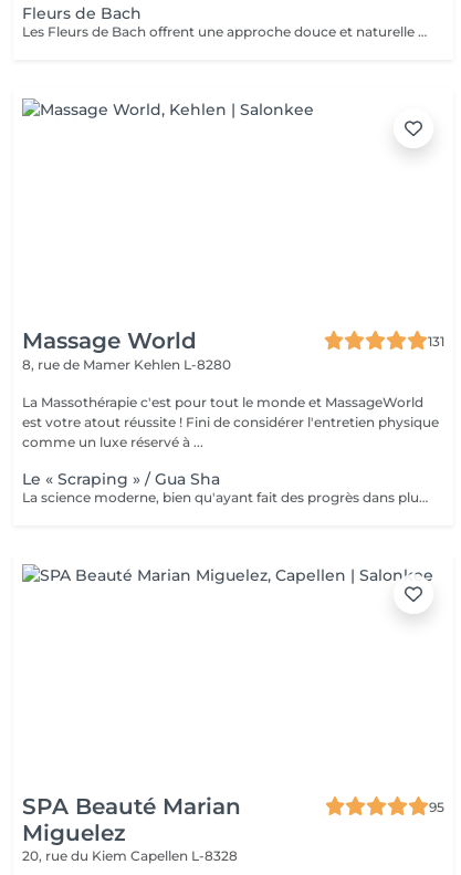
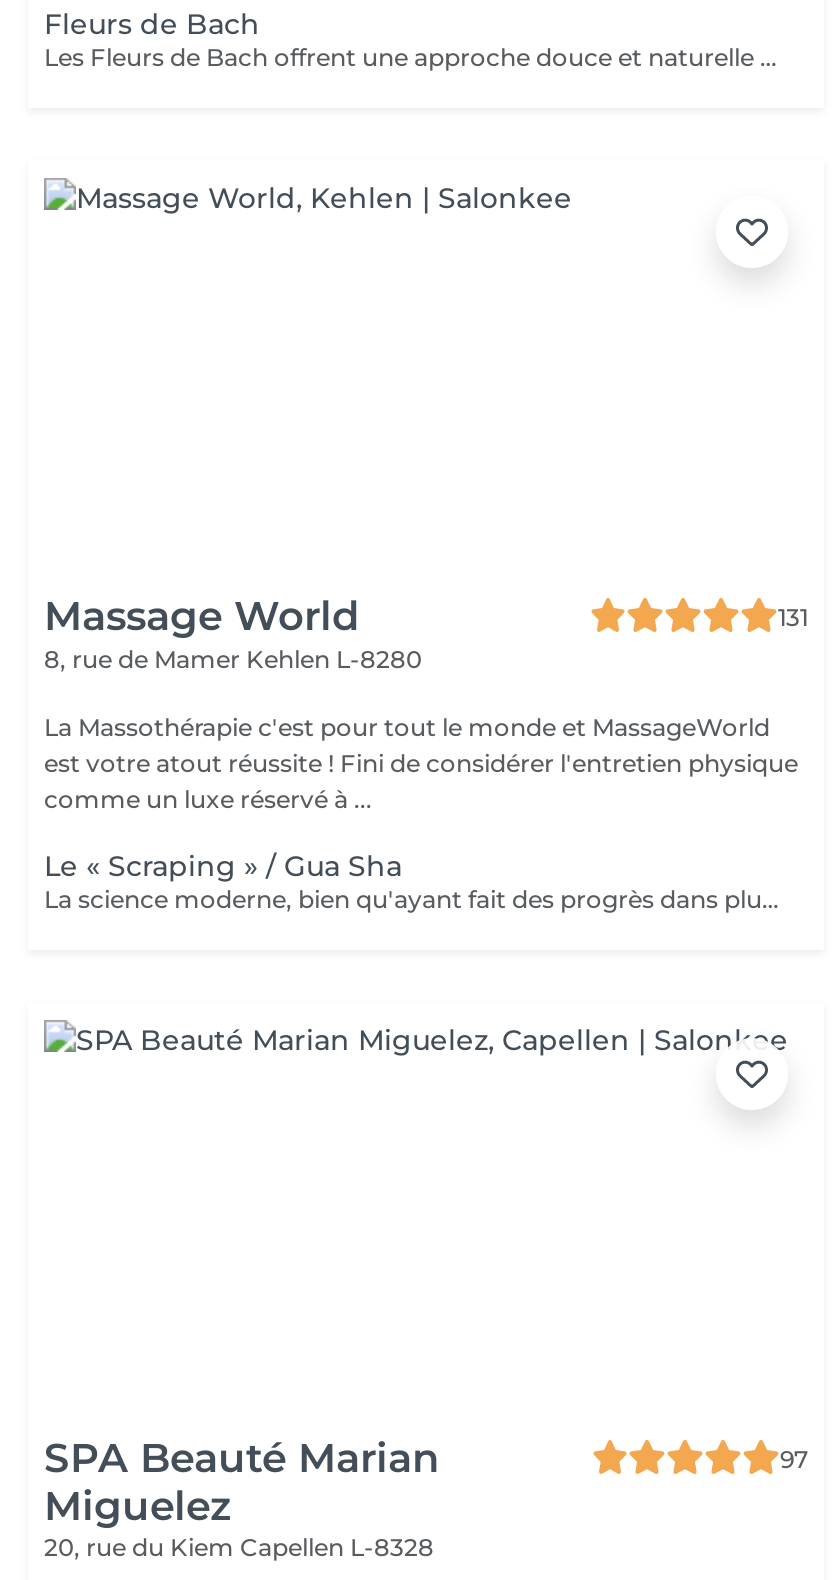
- 95
+ 97
